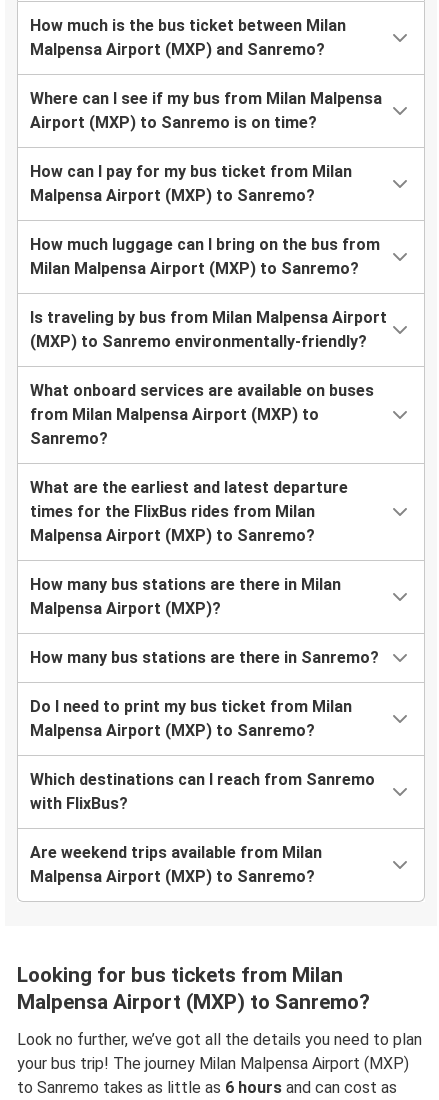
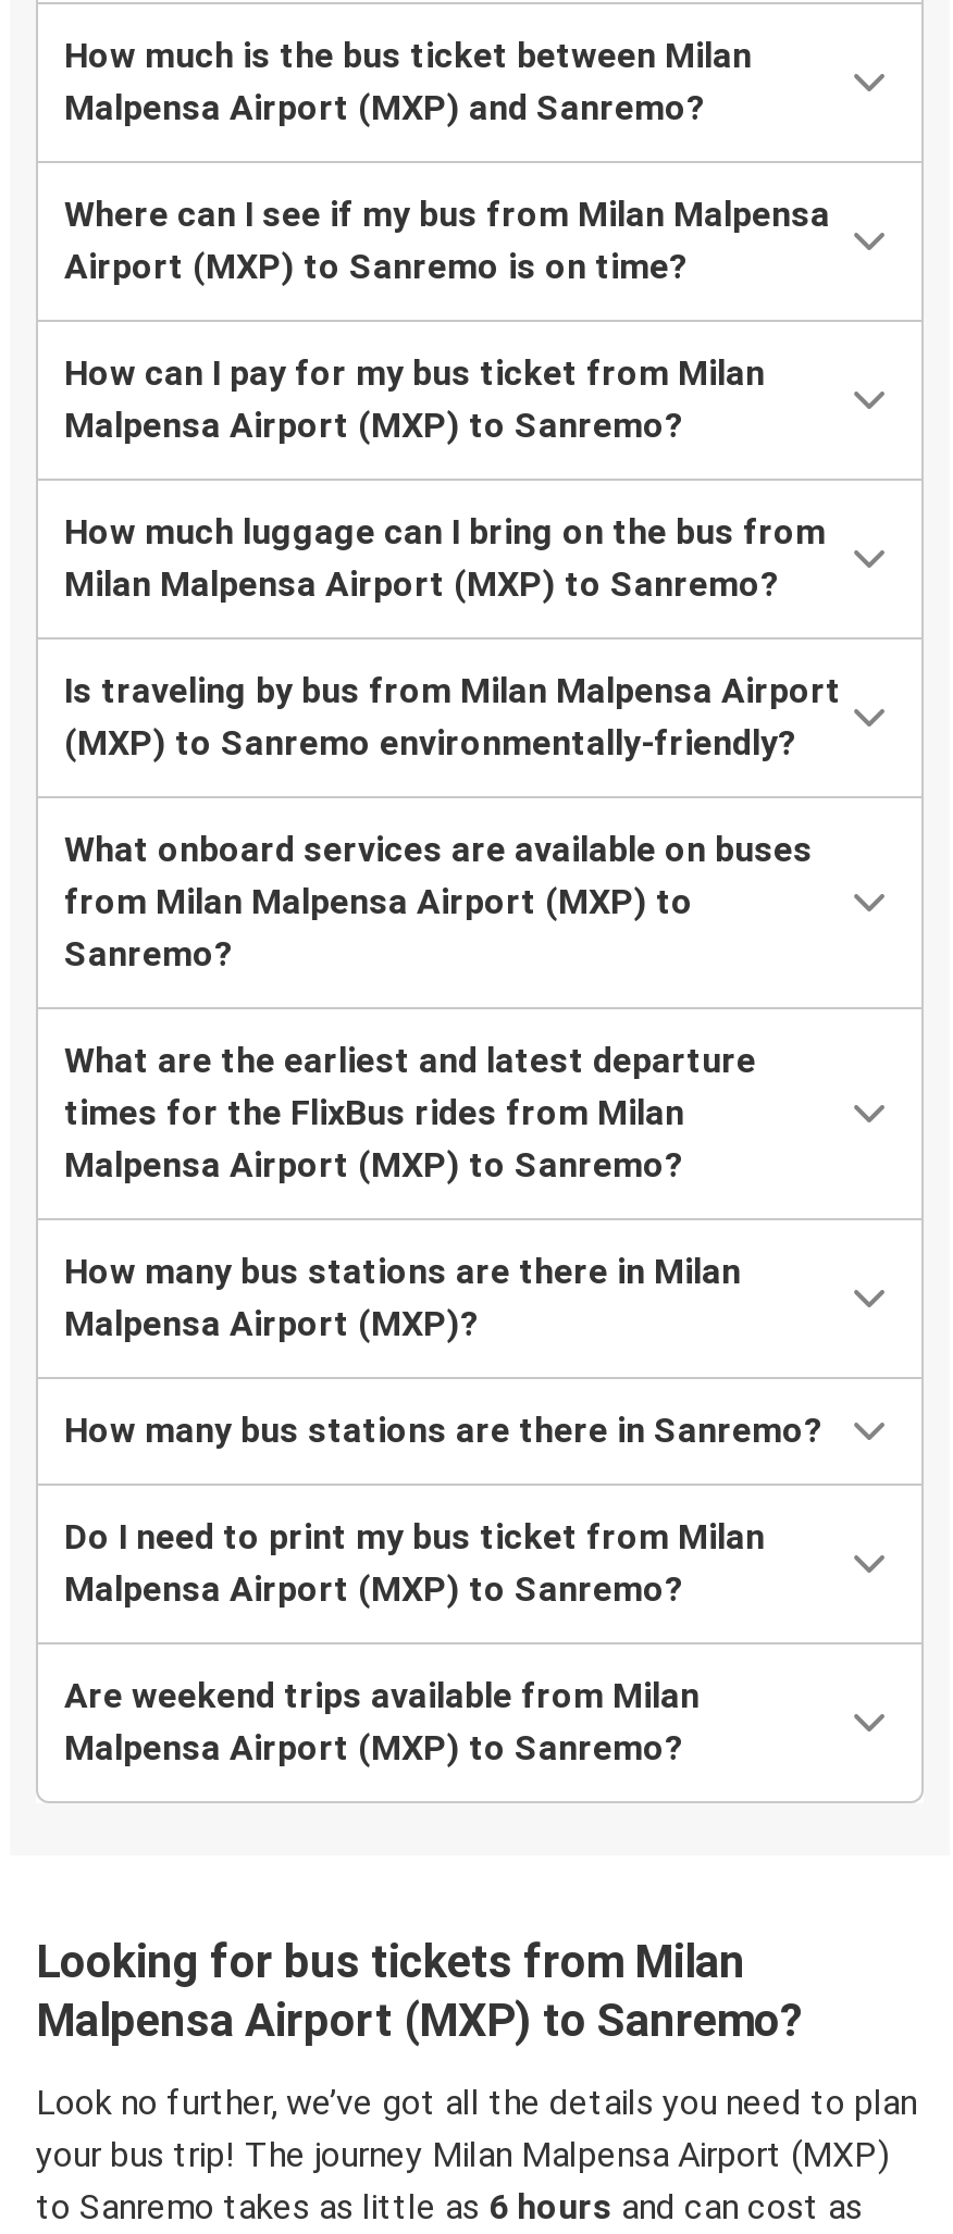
- Which destinations can I reach from Sanremo
- with FlixBus?
